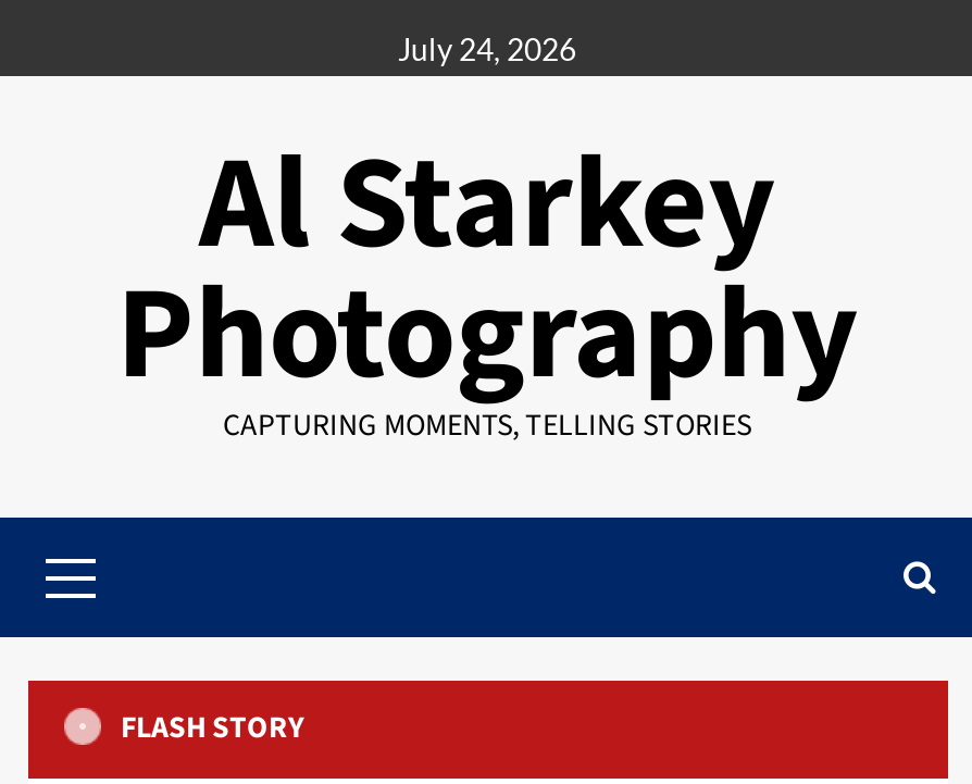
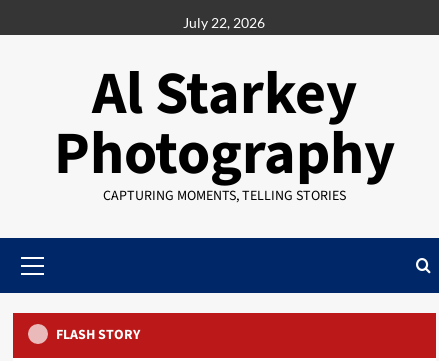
- July 24, 2026
+ July 22, 2026
